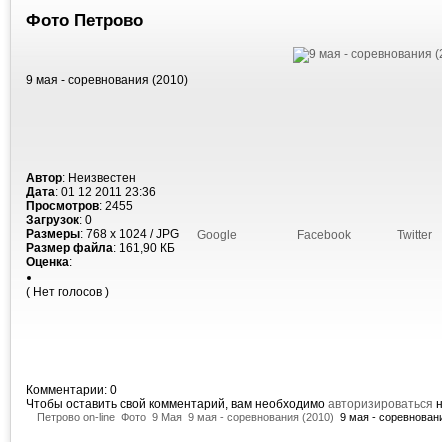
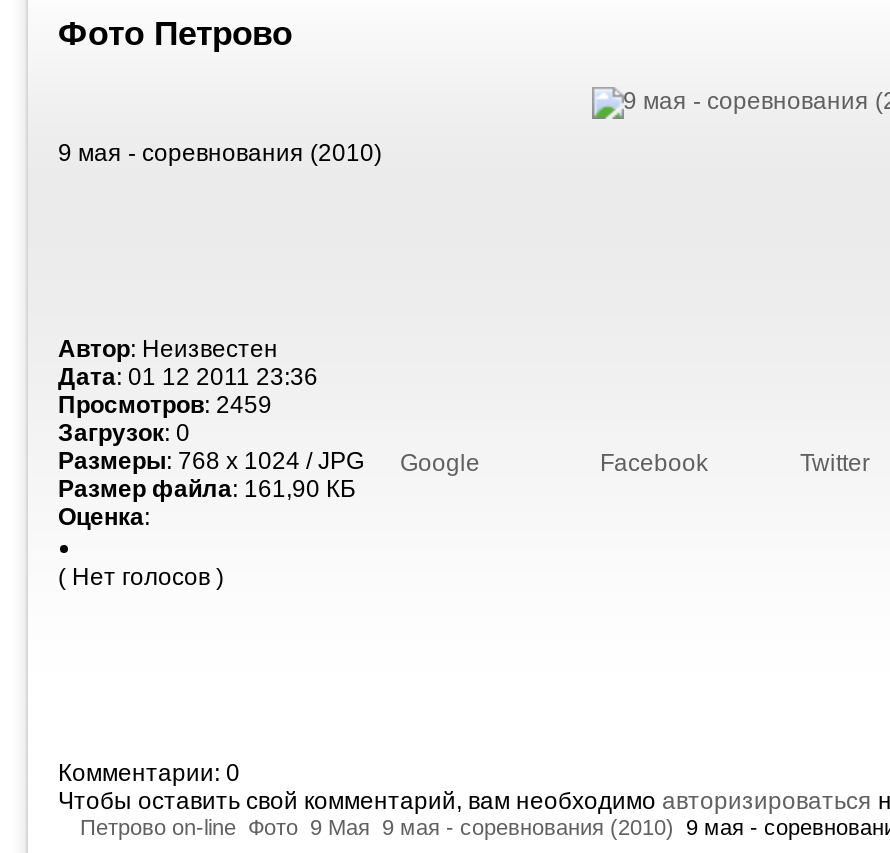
- Просмотров: 2455
+ Просмотров: 2459
